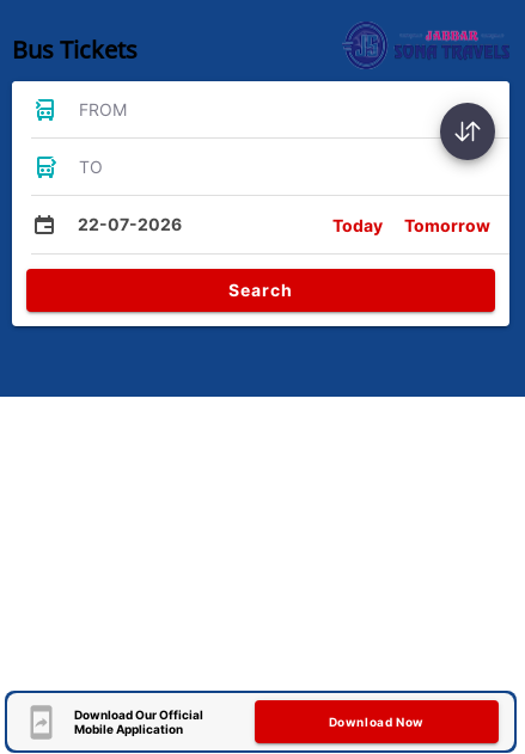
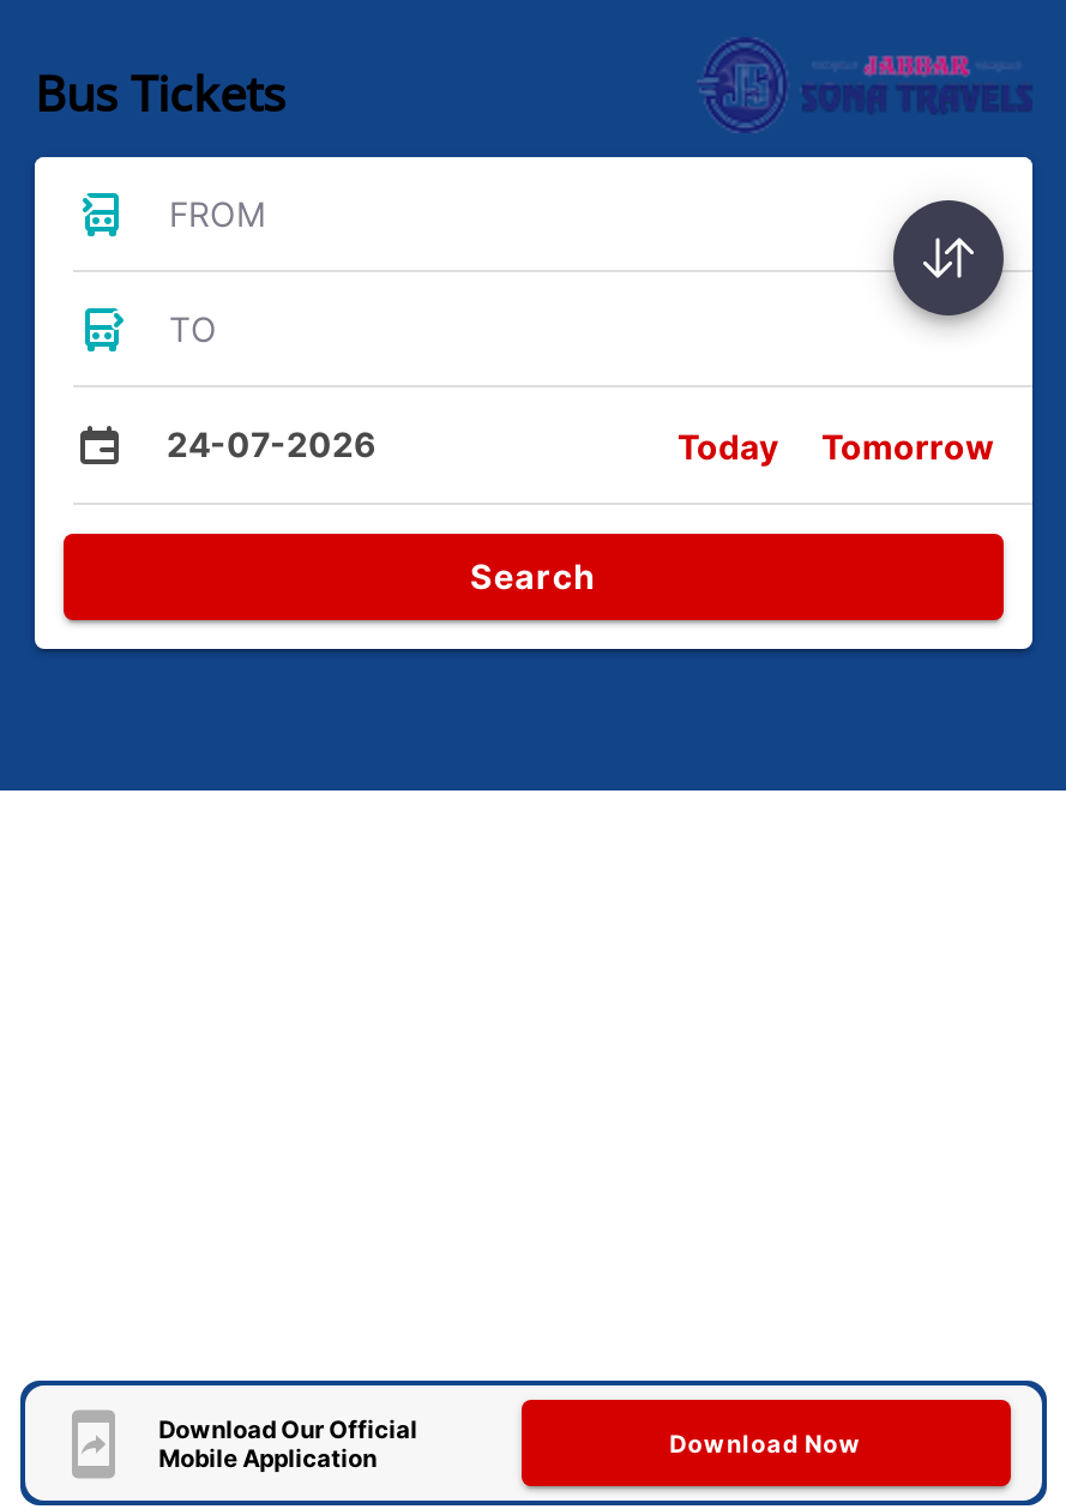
- 22-07-2026
+ 24-07-2026
